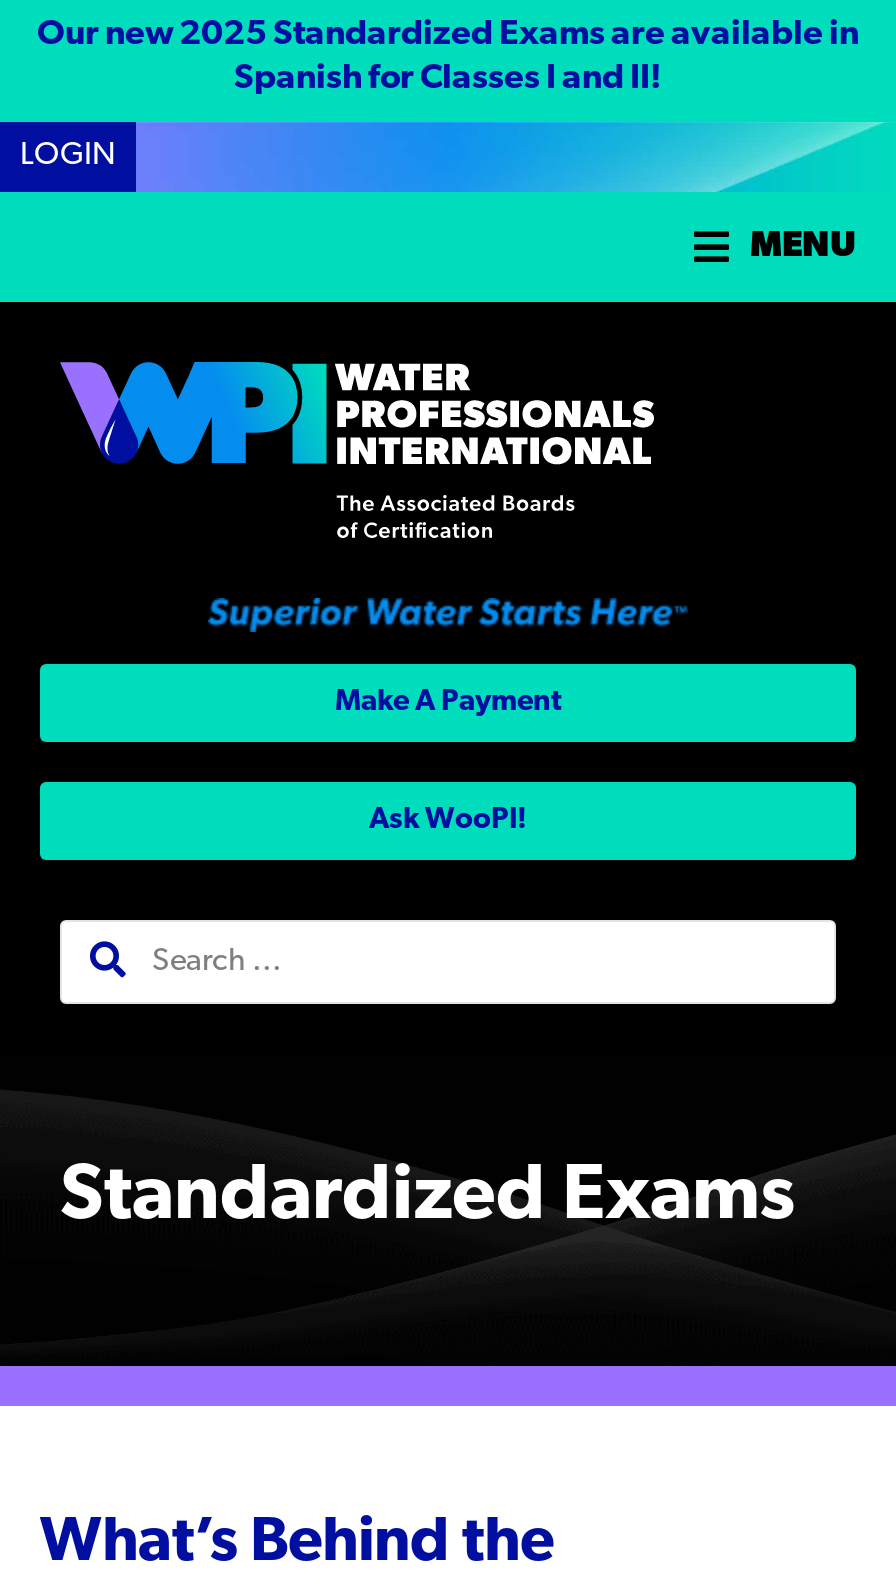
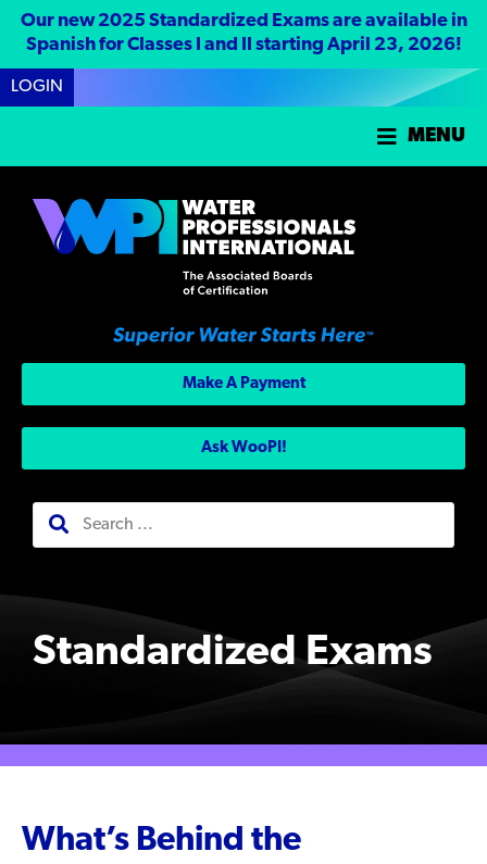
- Spanish for Classes I and II!
+ Spanish for Classes I and II starting April 23, 2026!
